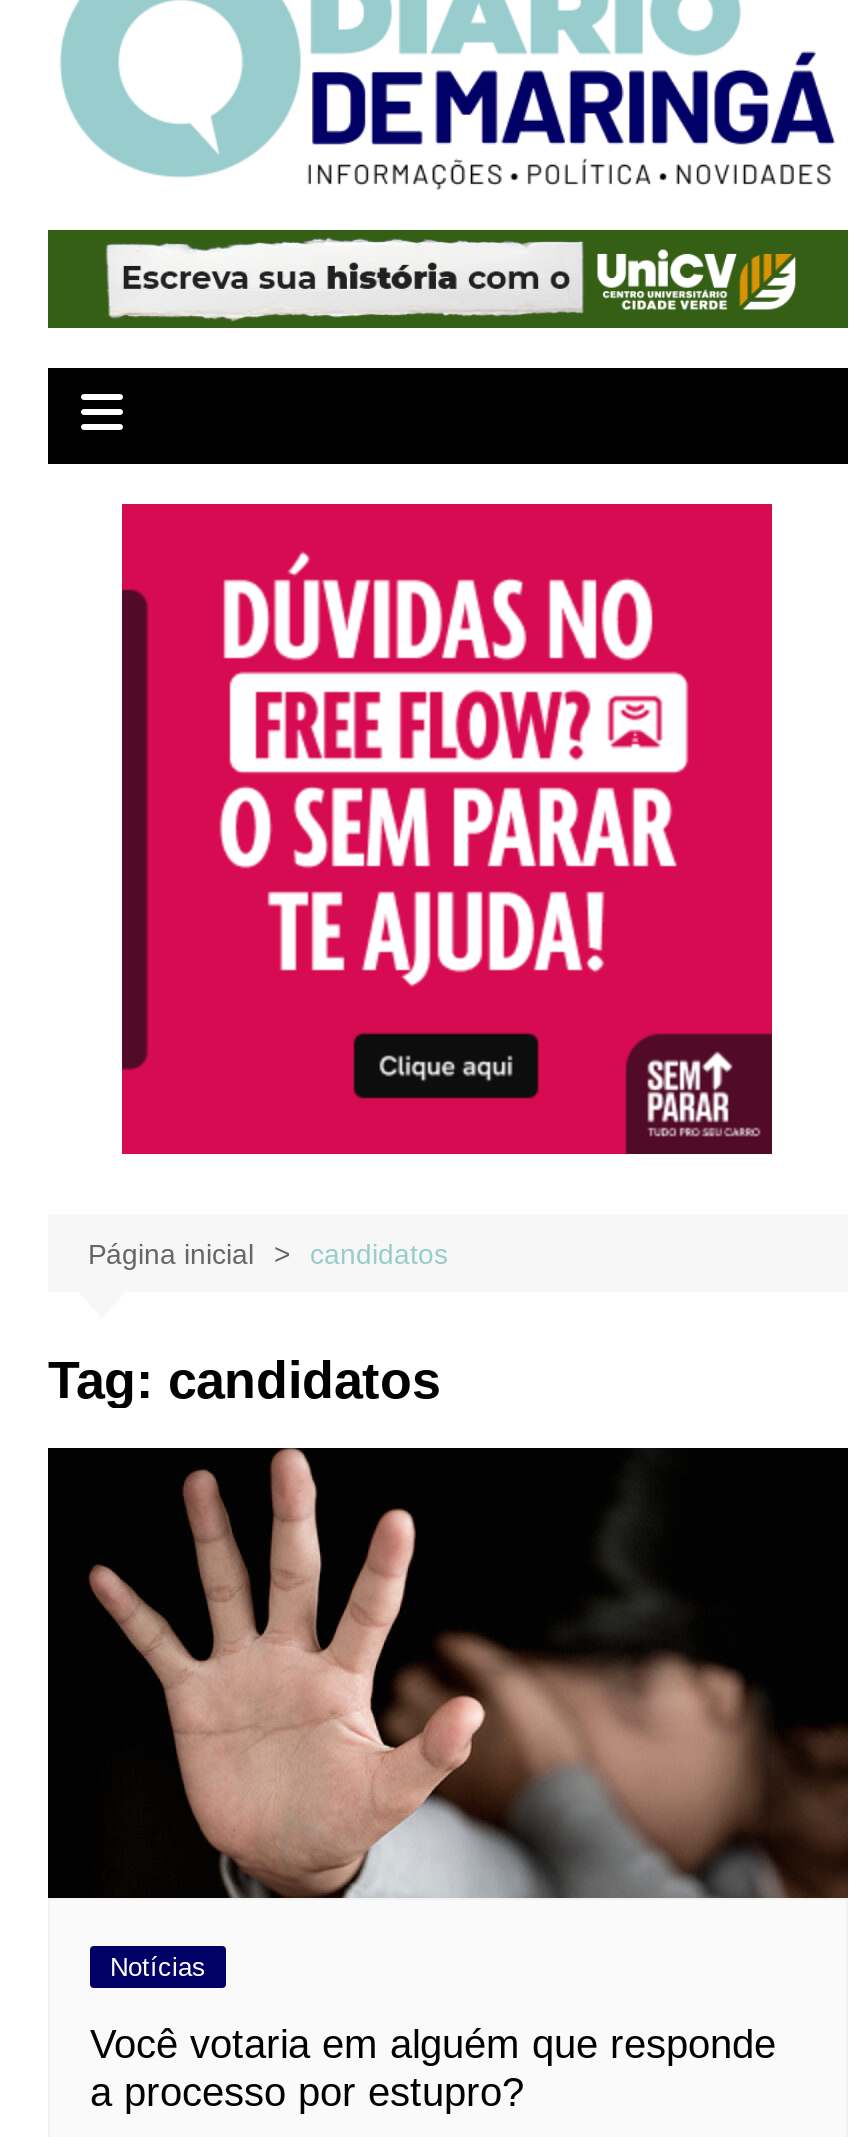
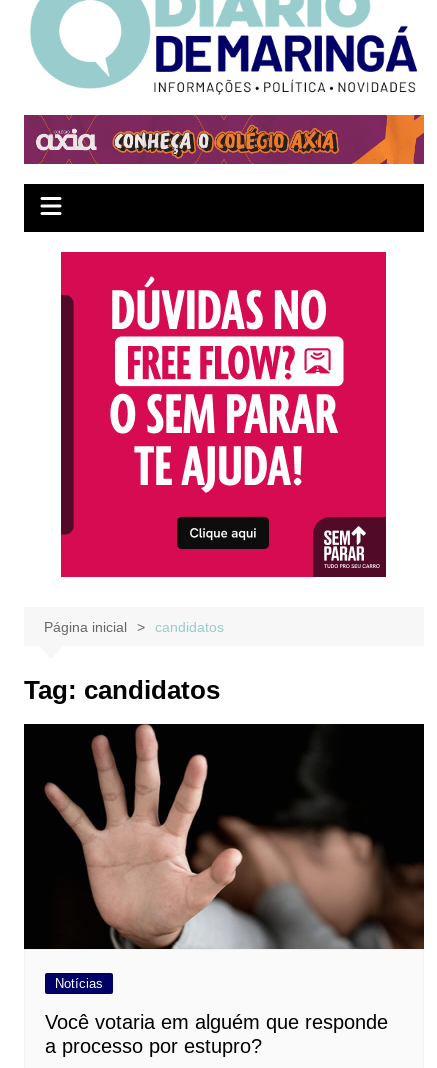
- [image]
+ [image]
